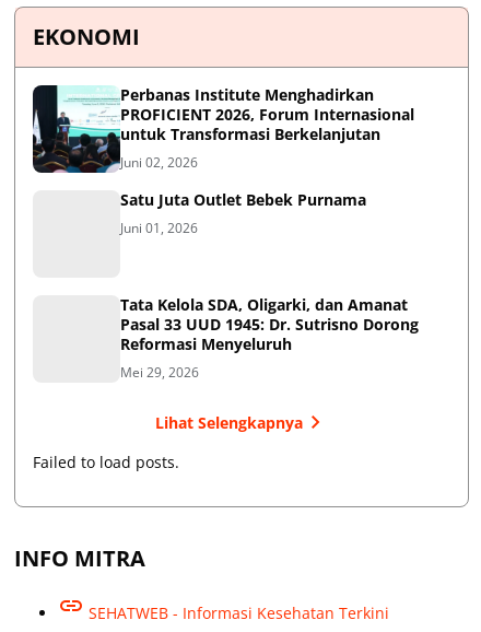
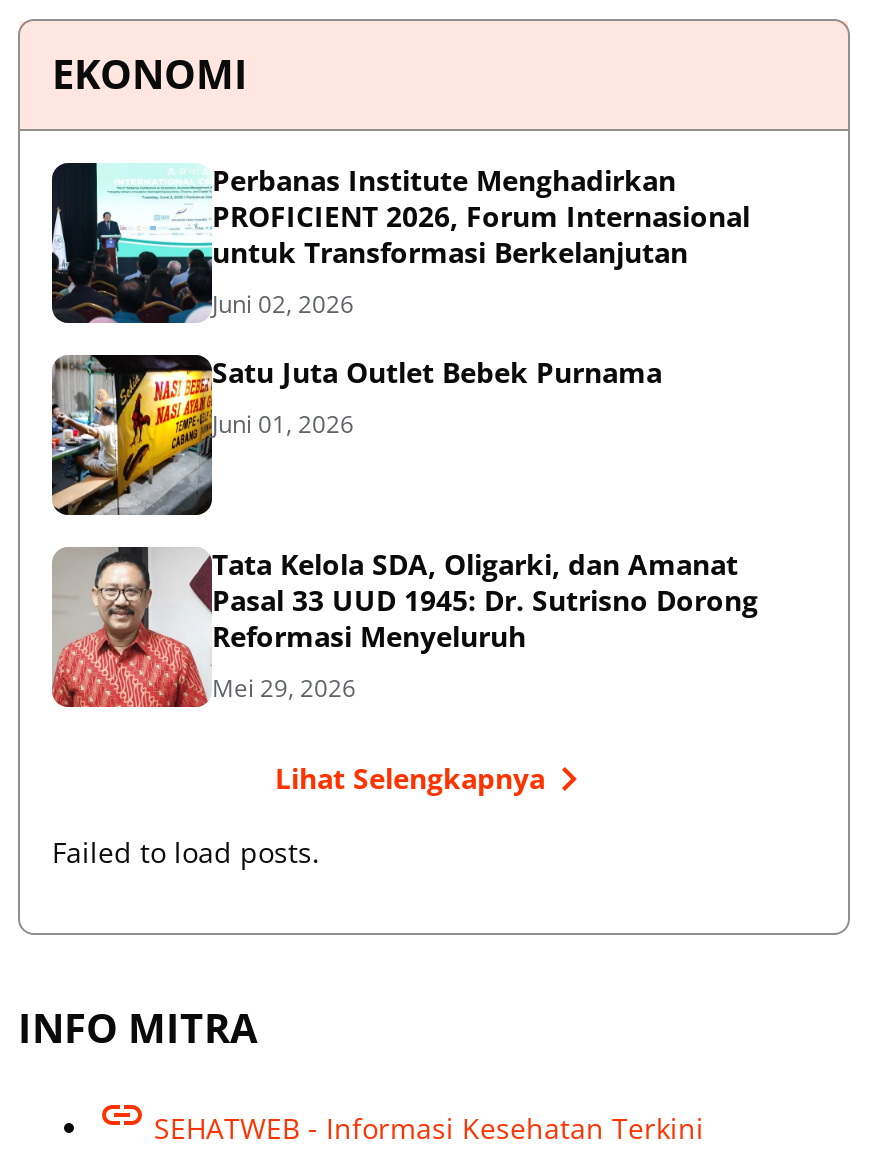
+ [image]

+ [image]
